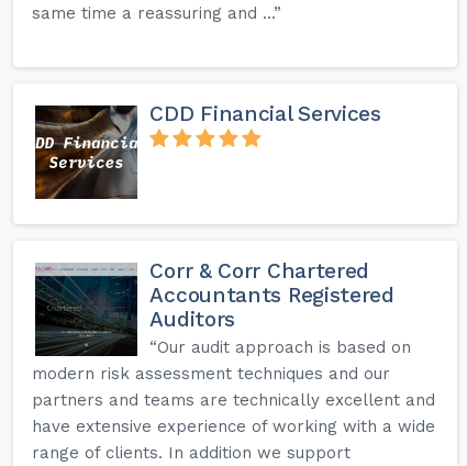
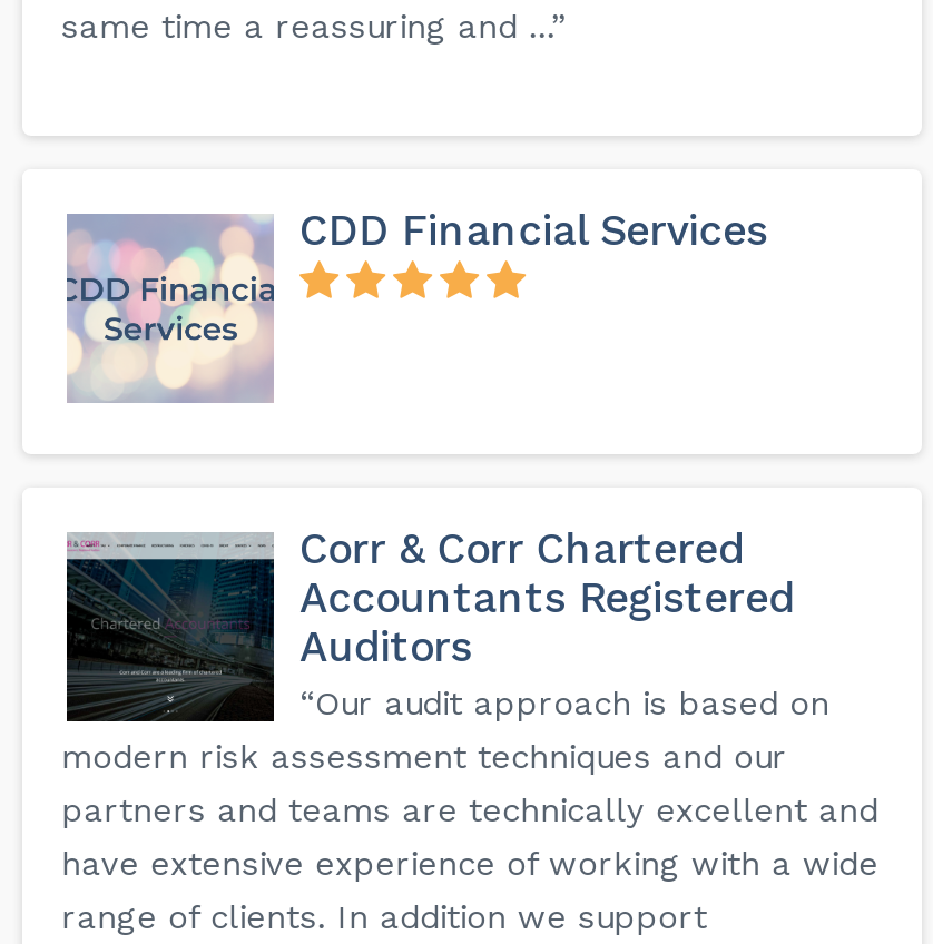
- [image]
+ [image]
